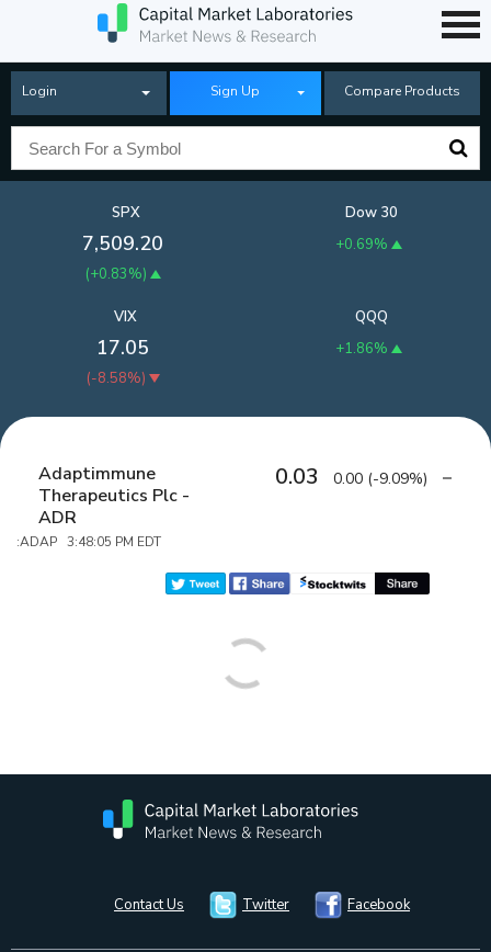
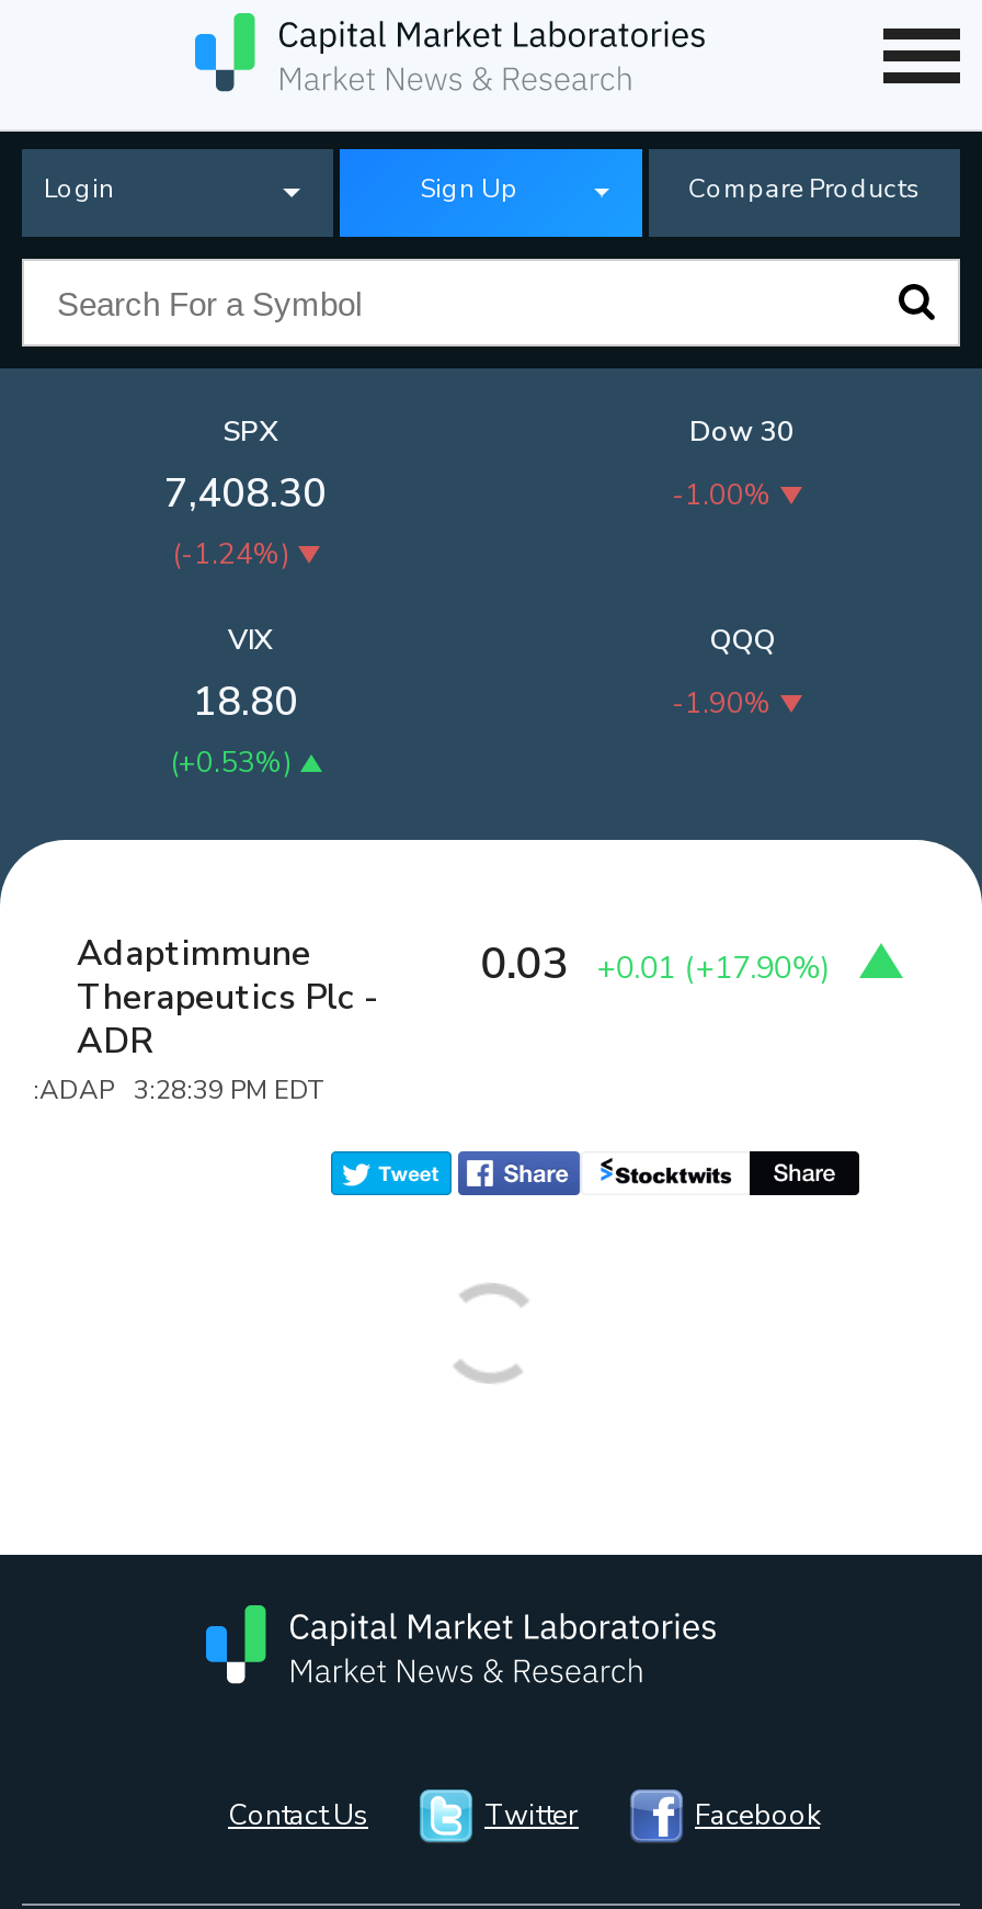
- 7,509.20
+ 7,408.30

- +0.69%
+ -1.00%

- (+0.83%)
+ (-1.24%)

- 17.05
+ 18.80

- +1.86%
+ -1.90%

- (-8.58%)
+ (+0.53%)

- 0.03 0.00 (-9.09%)
+ 0.03 +0.01 (+17.90%)

- :ADAP 3:48:05 PM EDT
+ :ADAP 3:28:39 PM EDT
